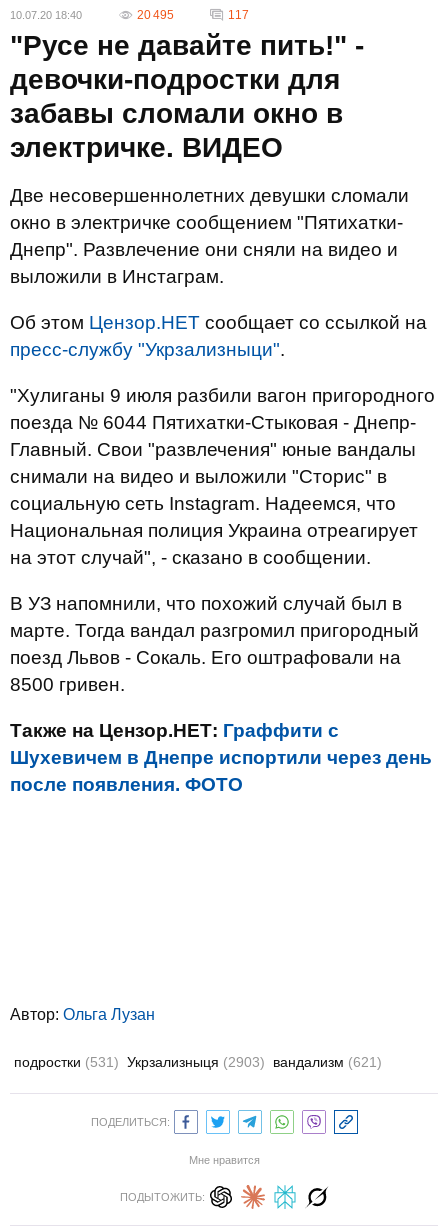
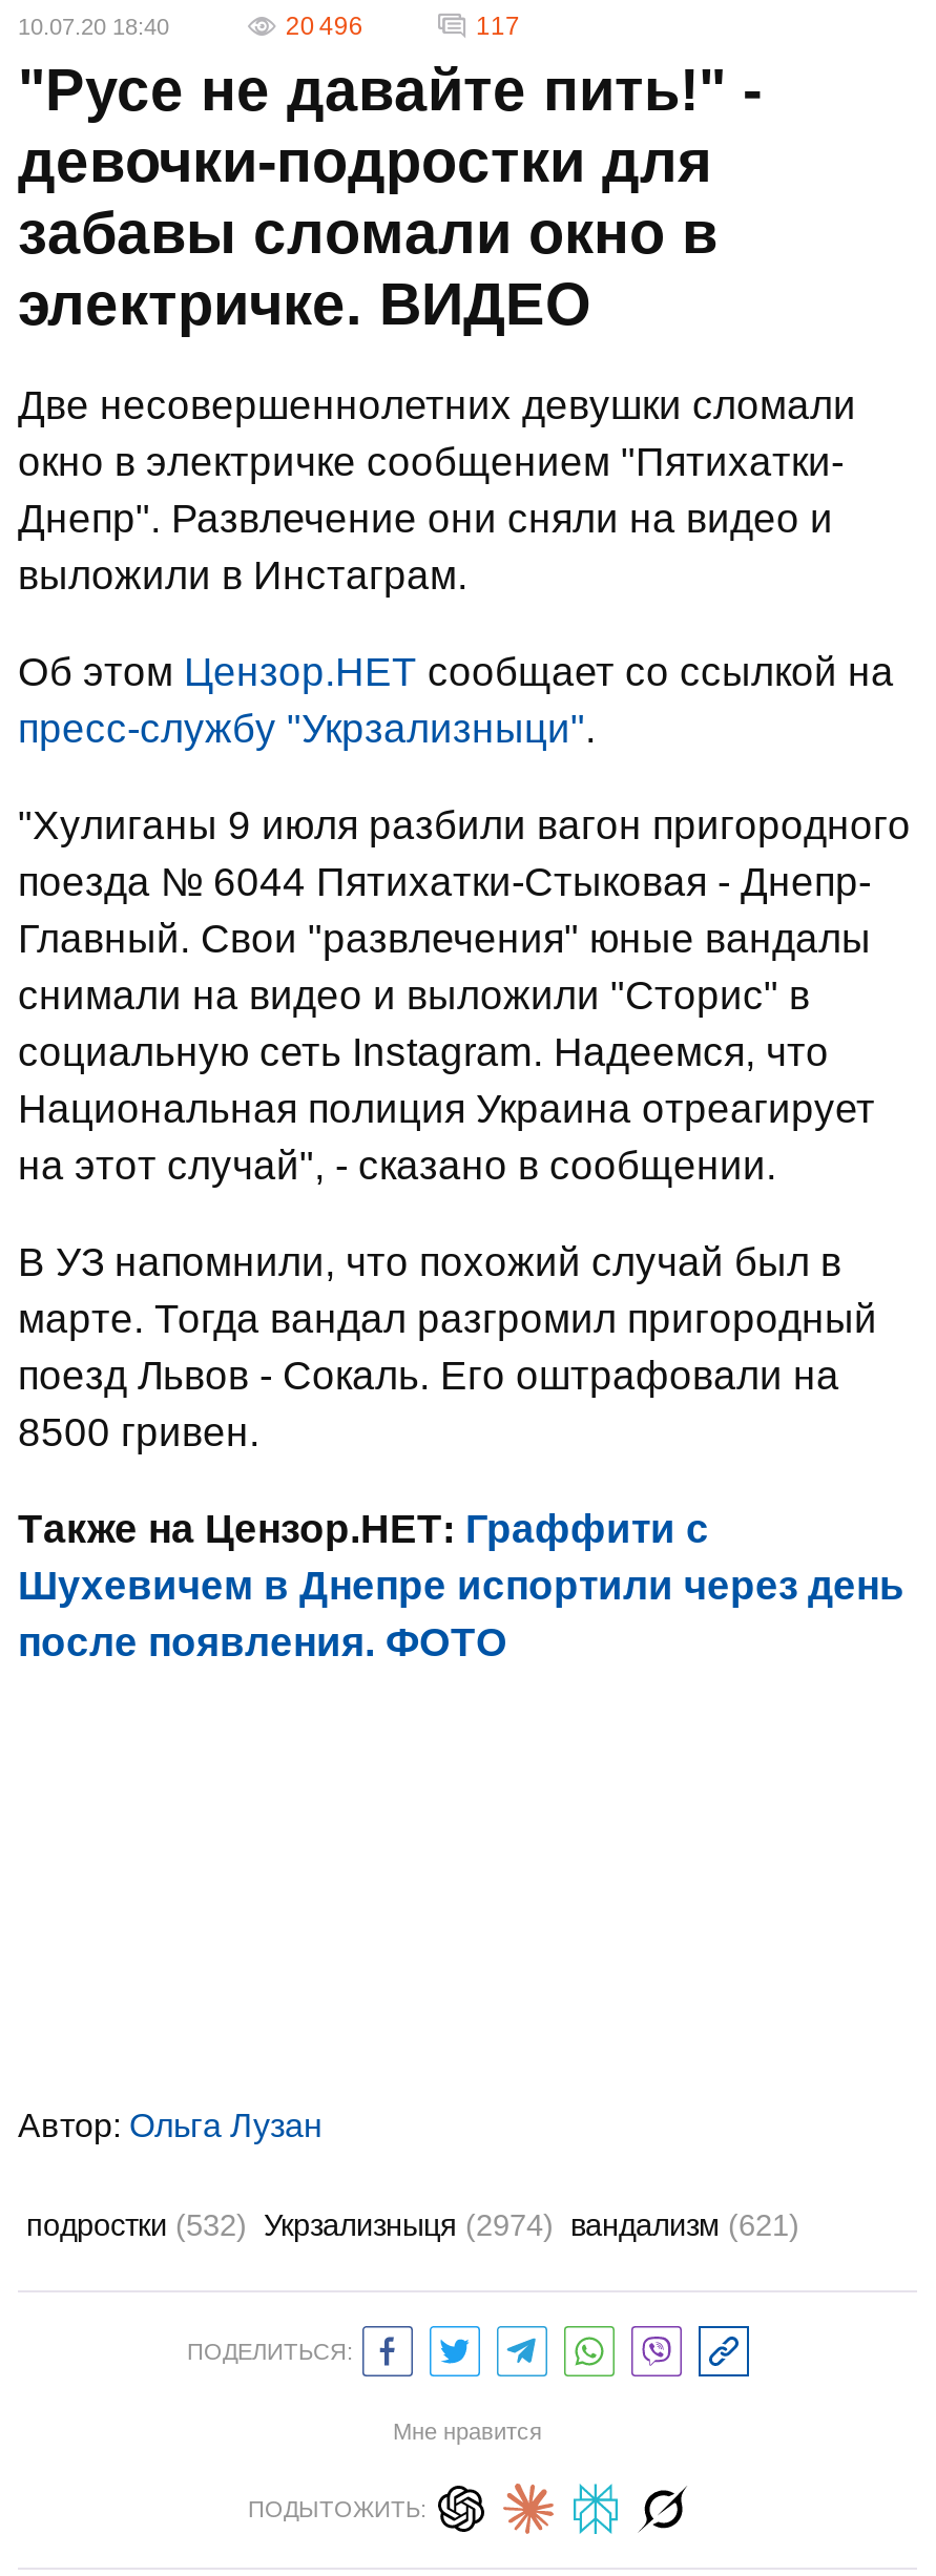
- 20 495
+ 20 496

- подростки (531) Укрзализныця (2903) вандализм (621)
+ подростки (532) Укрзализныця (2974) вандализм (621)
